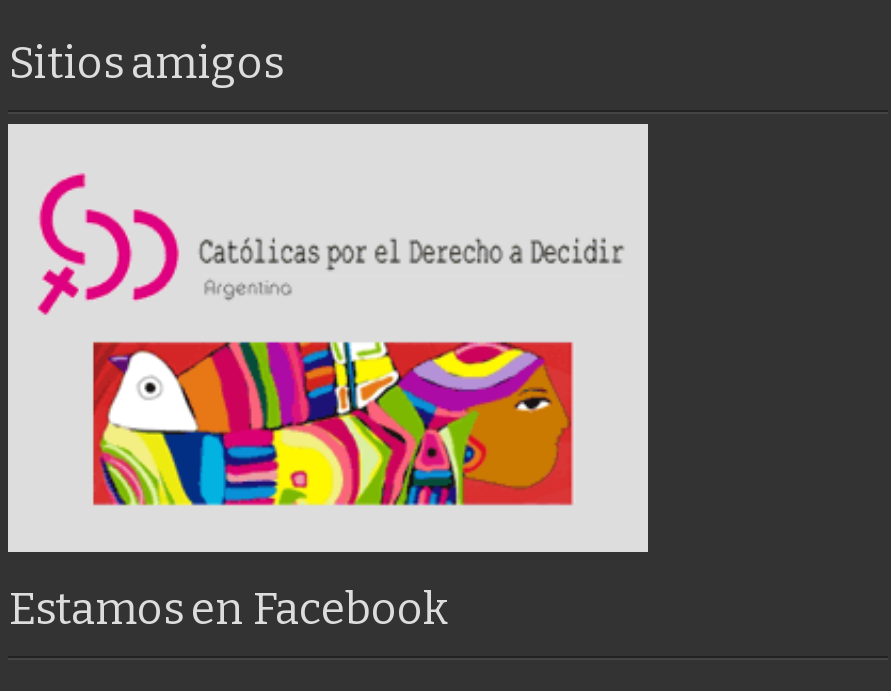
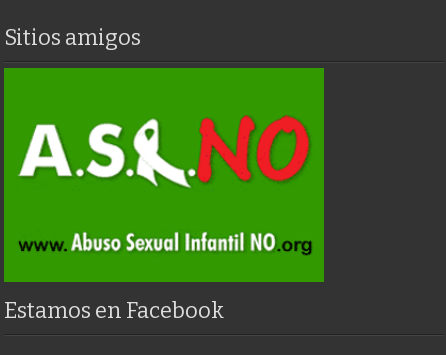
- [image]
+ [image]
